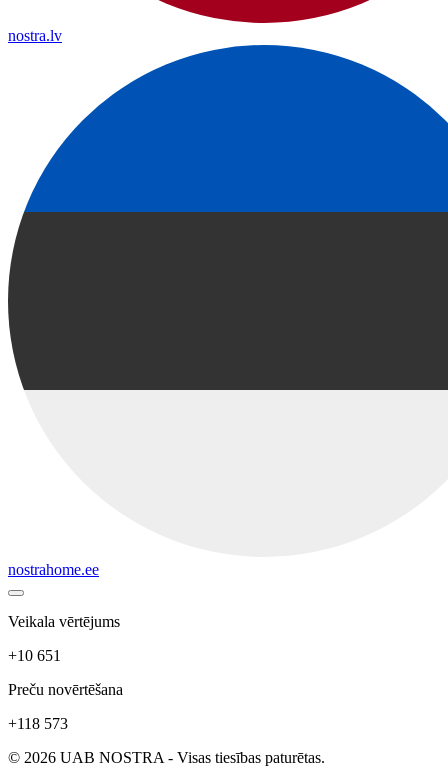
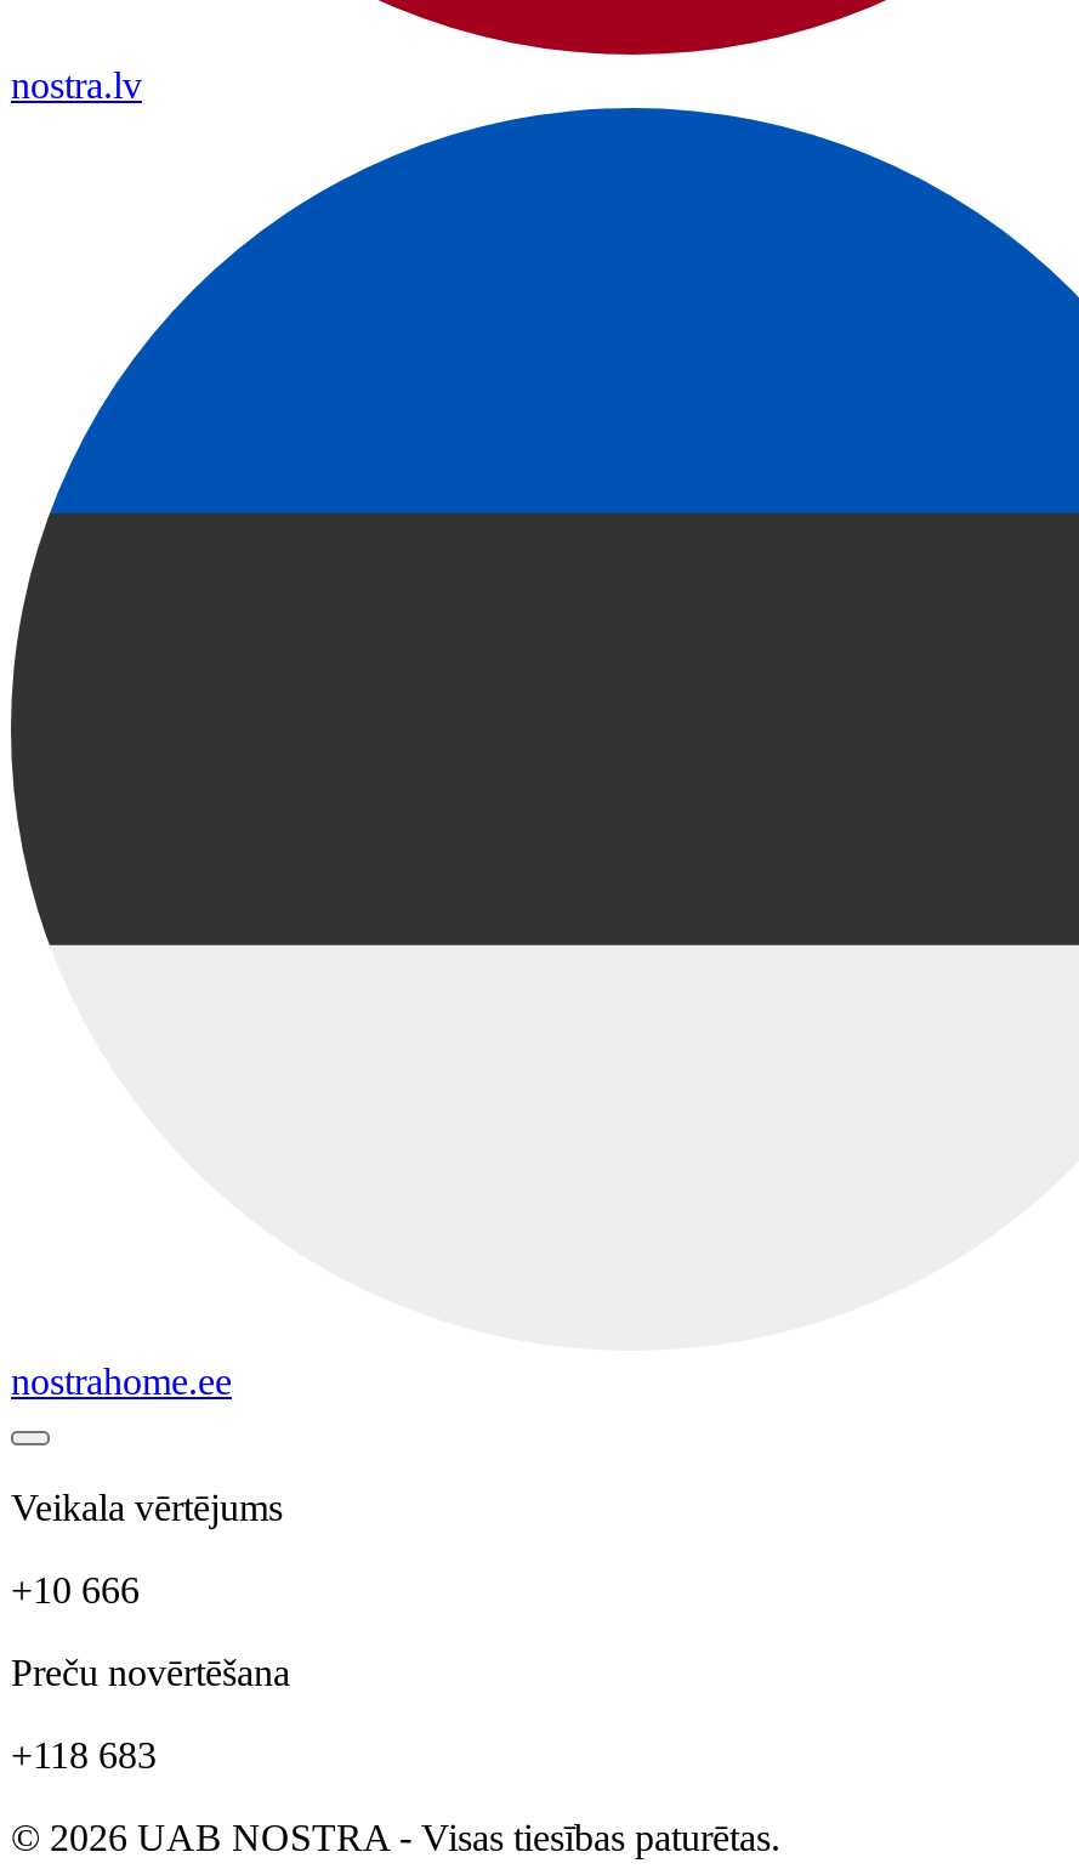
- +10 651
+ +10 666

- +118 573
+ +118 683
